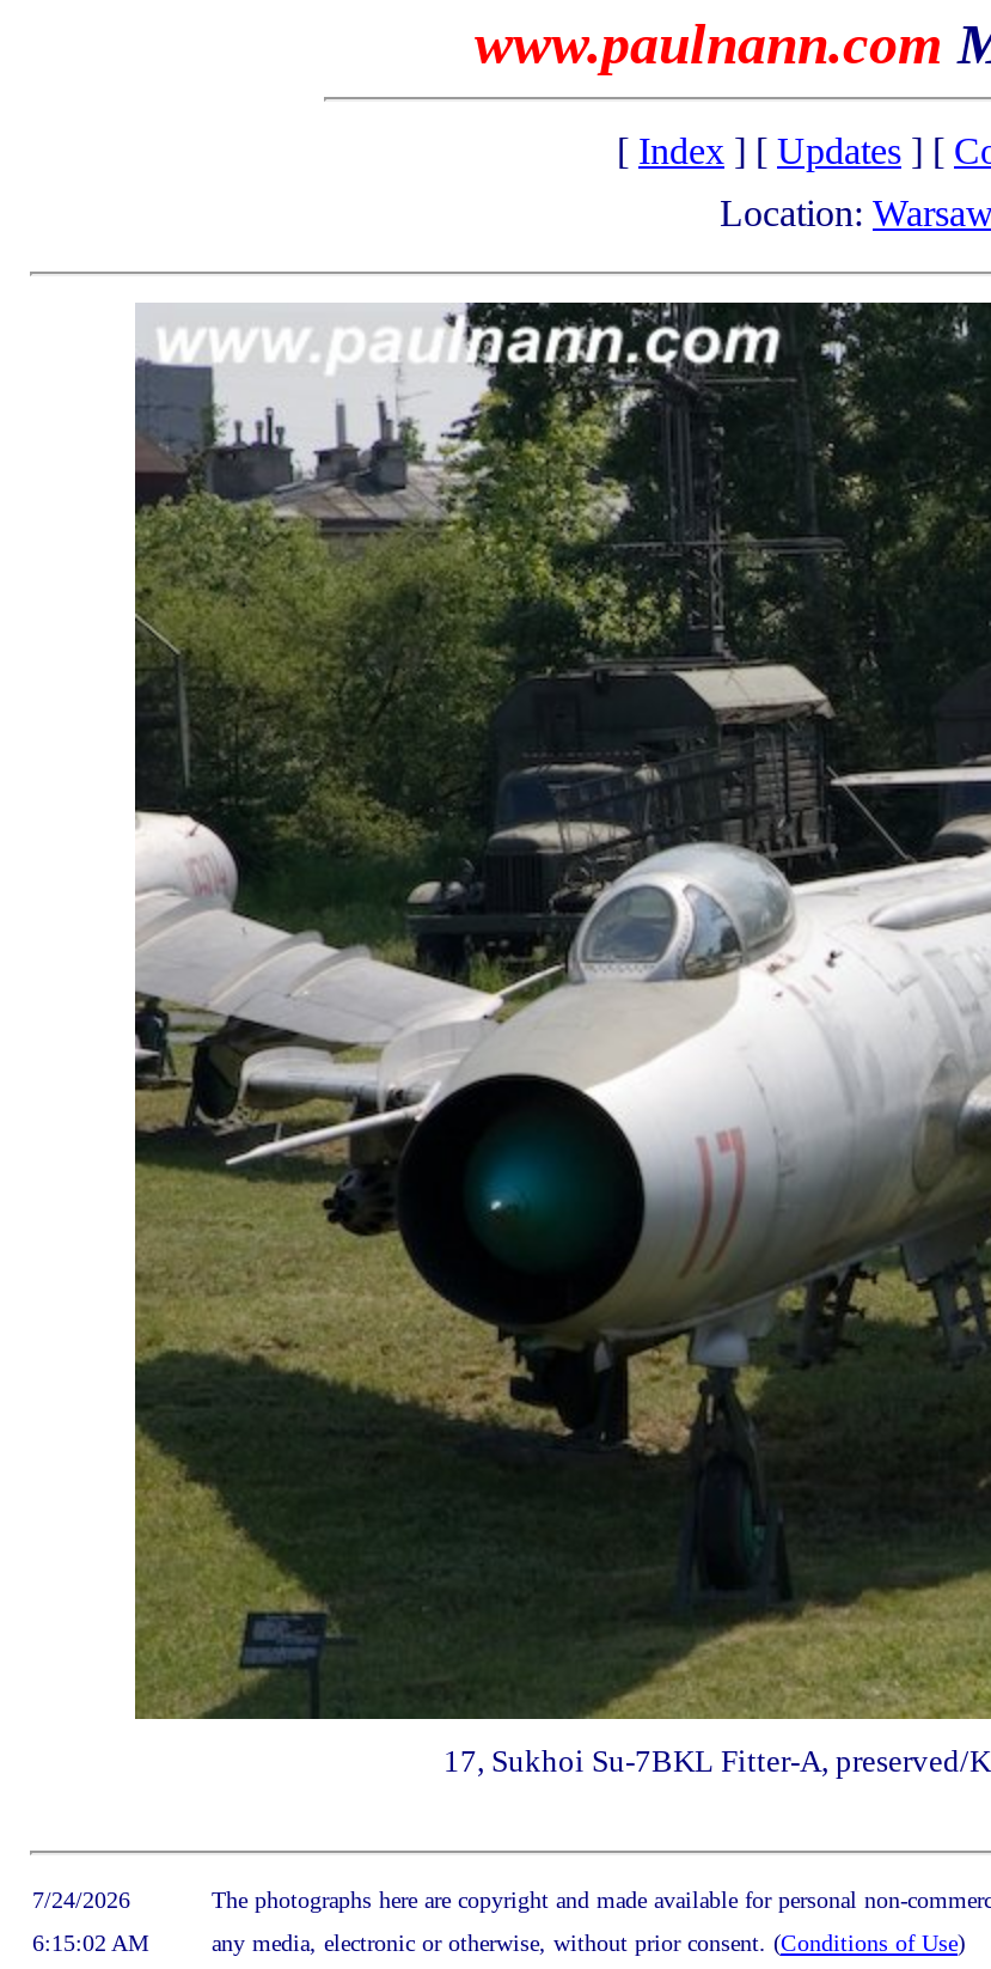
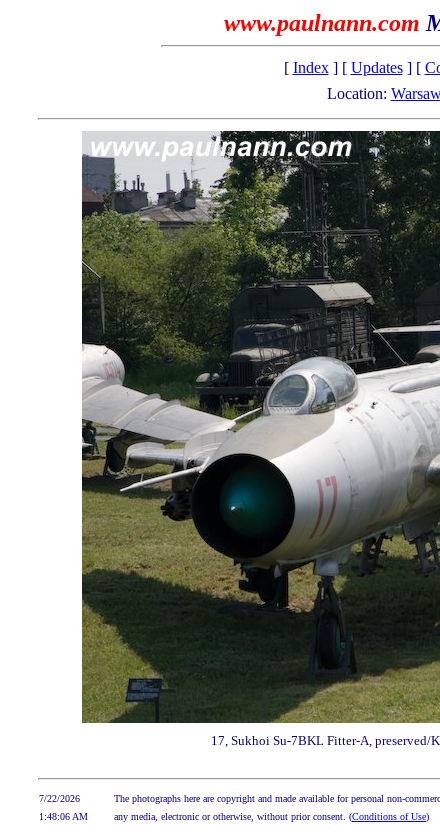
- 7/24/2026
+ 7/22/2026

- 6:15:02 AM
+ 1:48:06 AM
